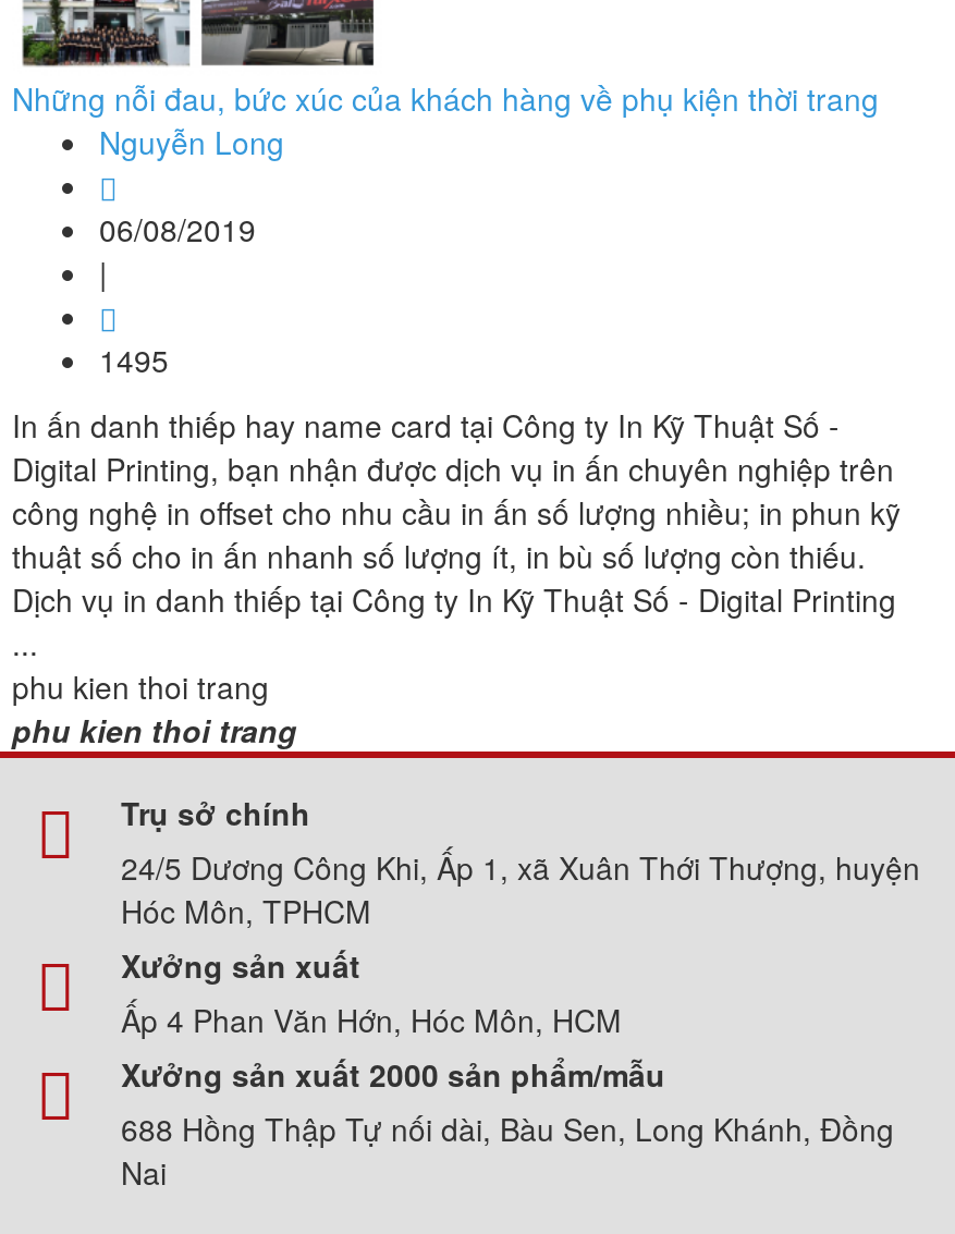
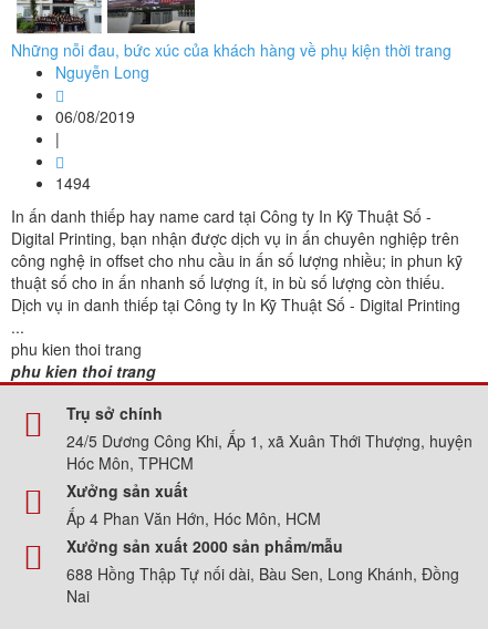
- 1495
+ 1494
